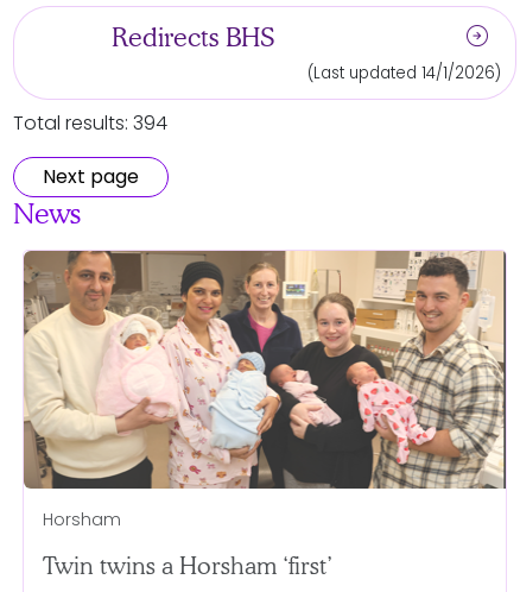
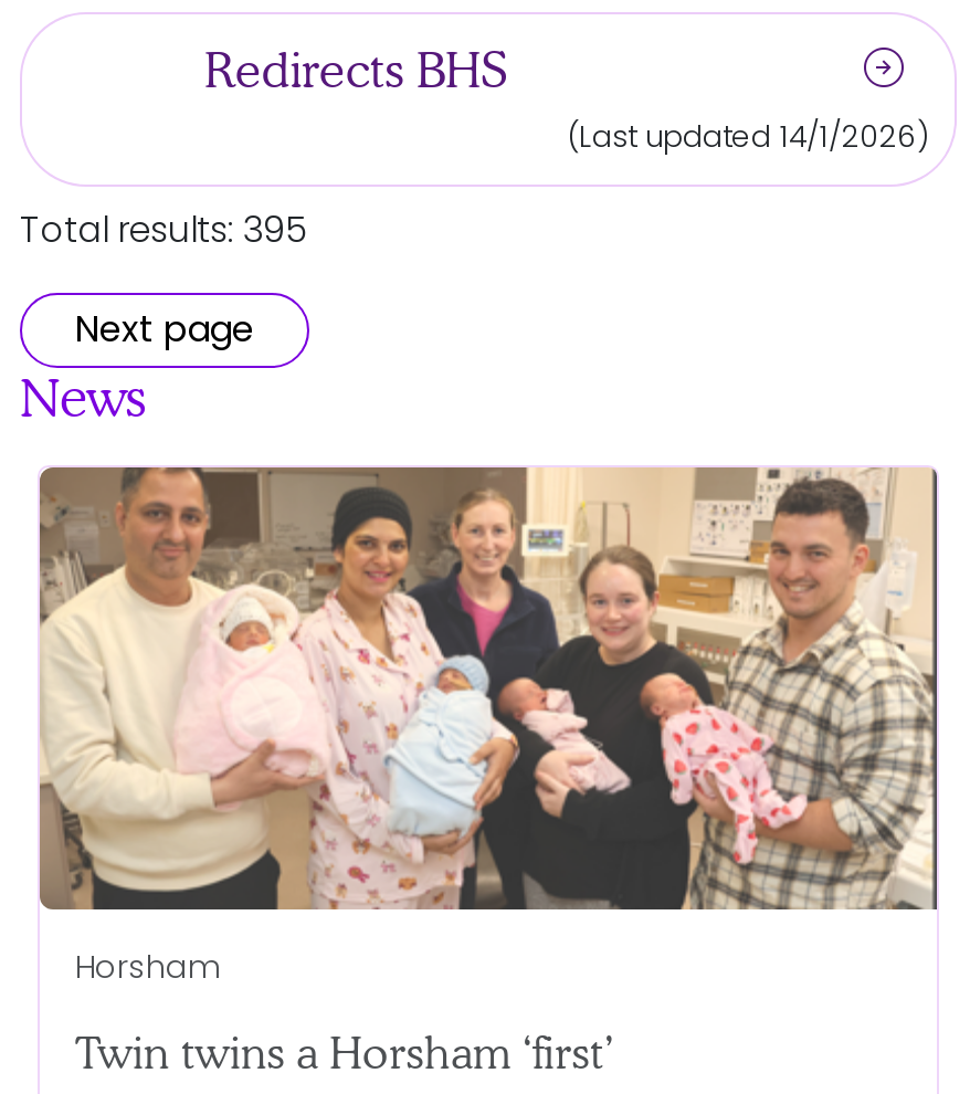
- Total results: 394
+ Total results: 395
